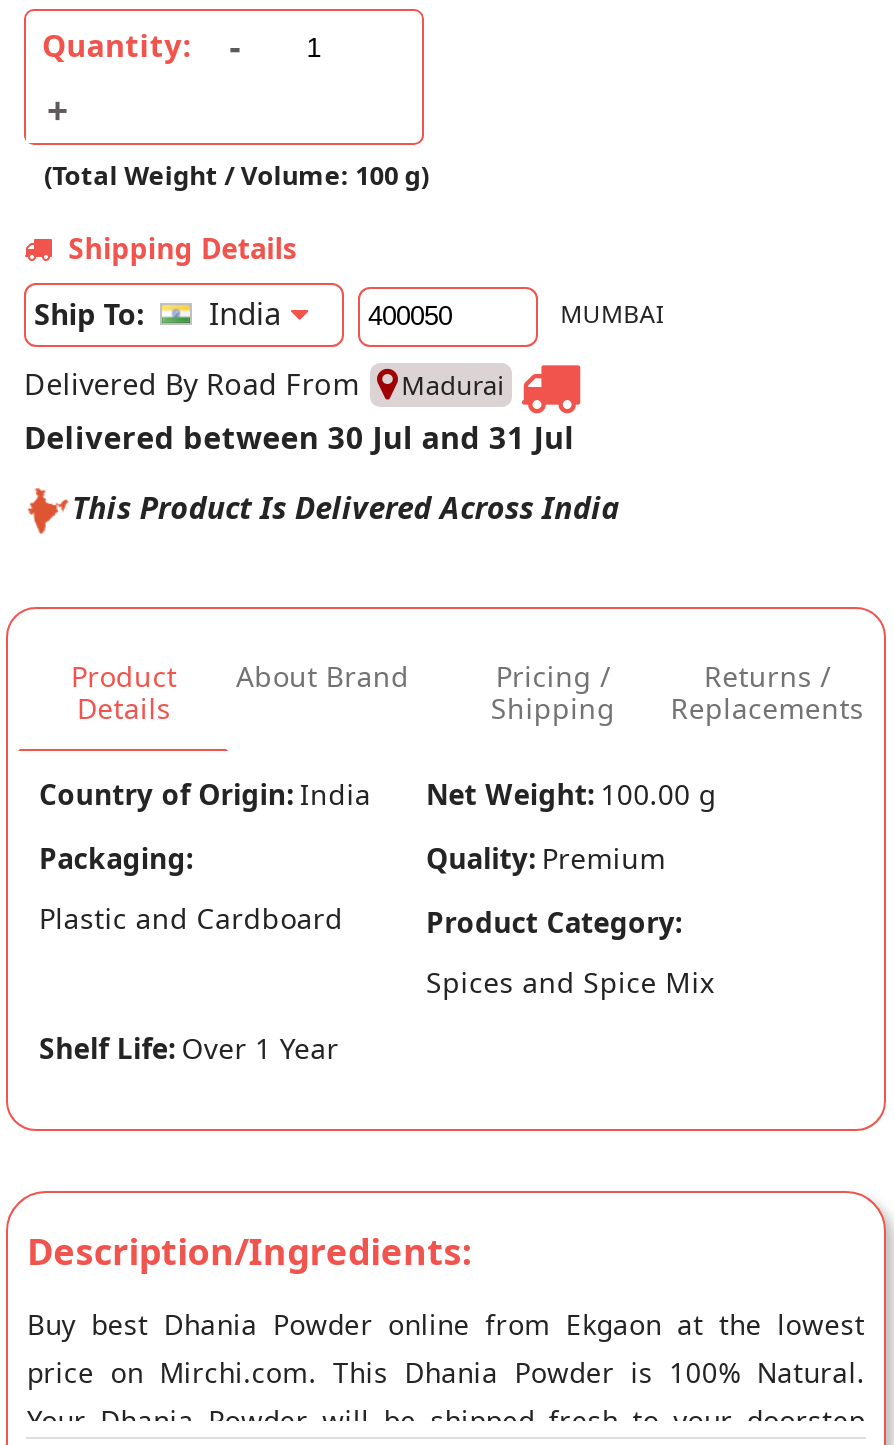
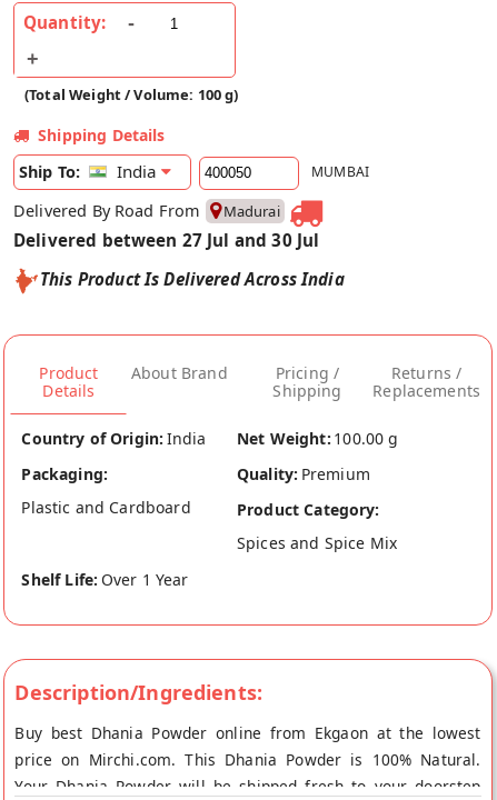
- Delivered between 30 Jul and 31 Jul
+ Delivered between 27 Jul and 30 Jul
